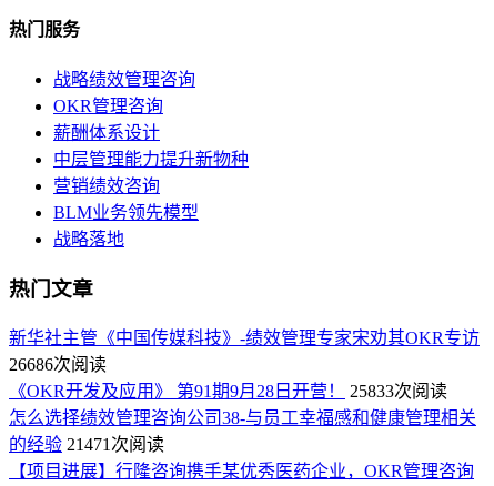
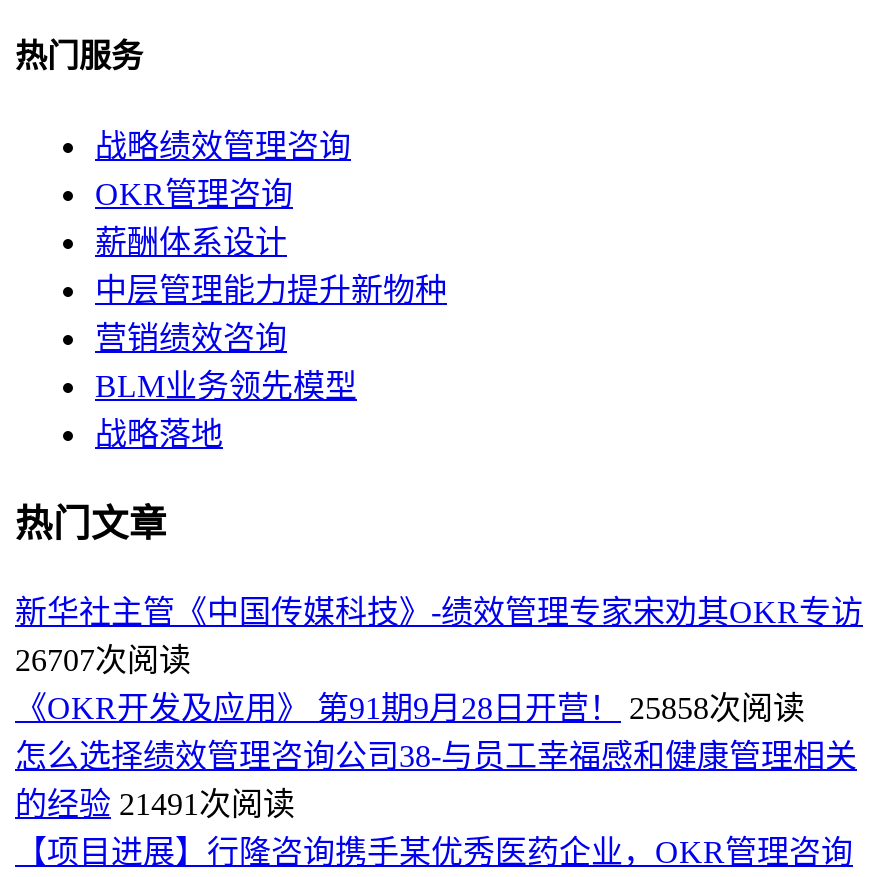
- 26686次阅读
+ 26707次阅读

- 《OKR开发及应用》 第91期9月28日开营！ 25833次阅读
+ 《OKR开发及应用》 第91期9月28日开营！ 25858次阅读

- 的经验 21471次阅读
+ 的经验 21491次阅读
